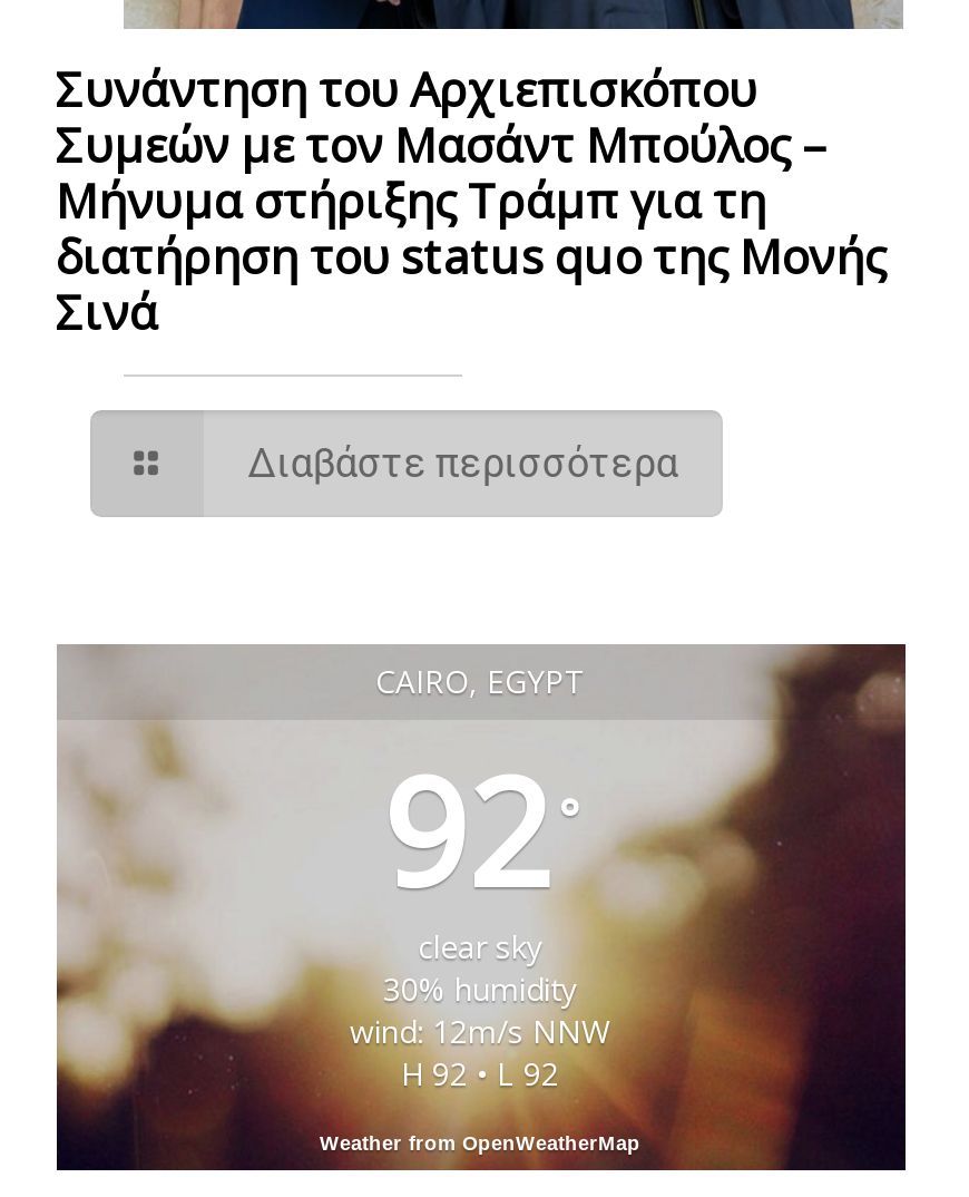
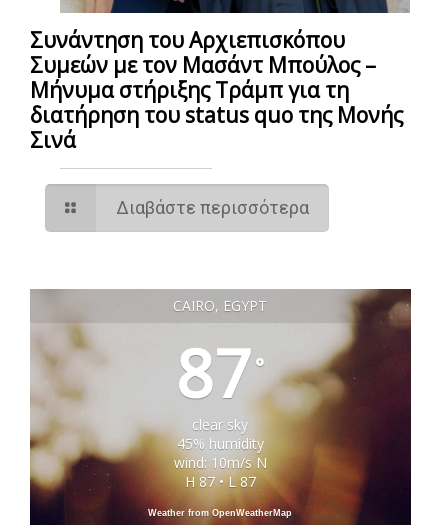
- 92 °
+ 87 °

- 30% humidity
+ 45% humidity

- wind: 12m/s NNW
+ wind: 10m/s N

- H 92 • L 92
+ H 87 • L 87
